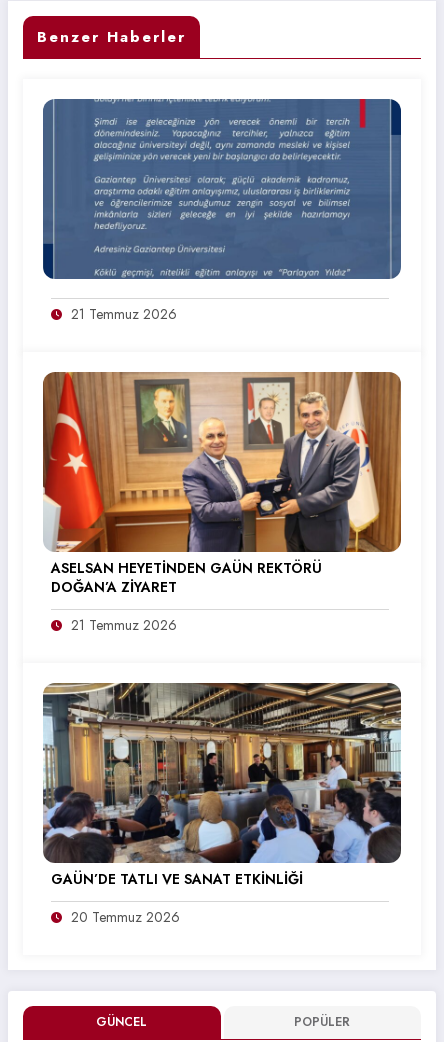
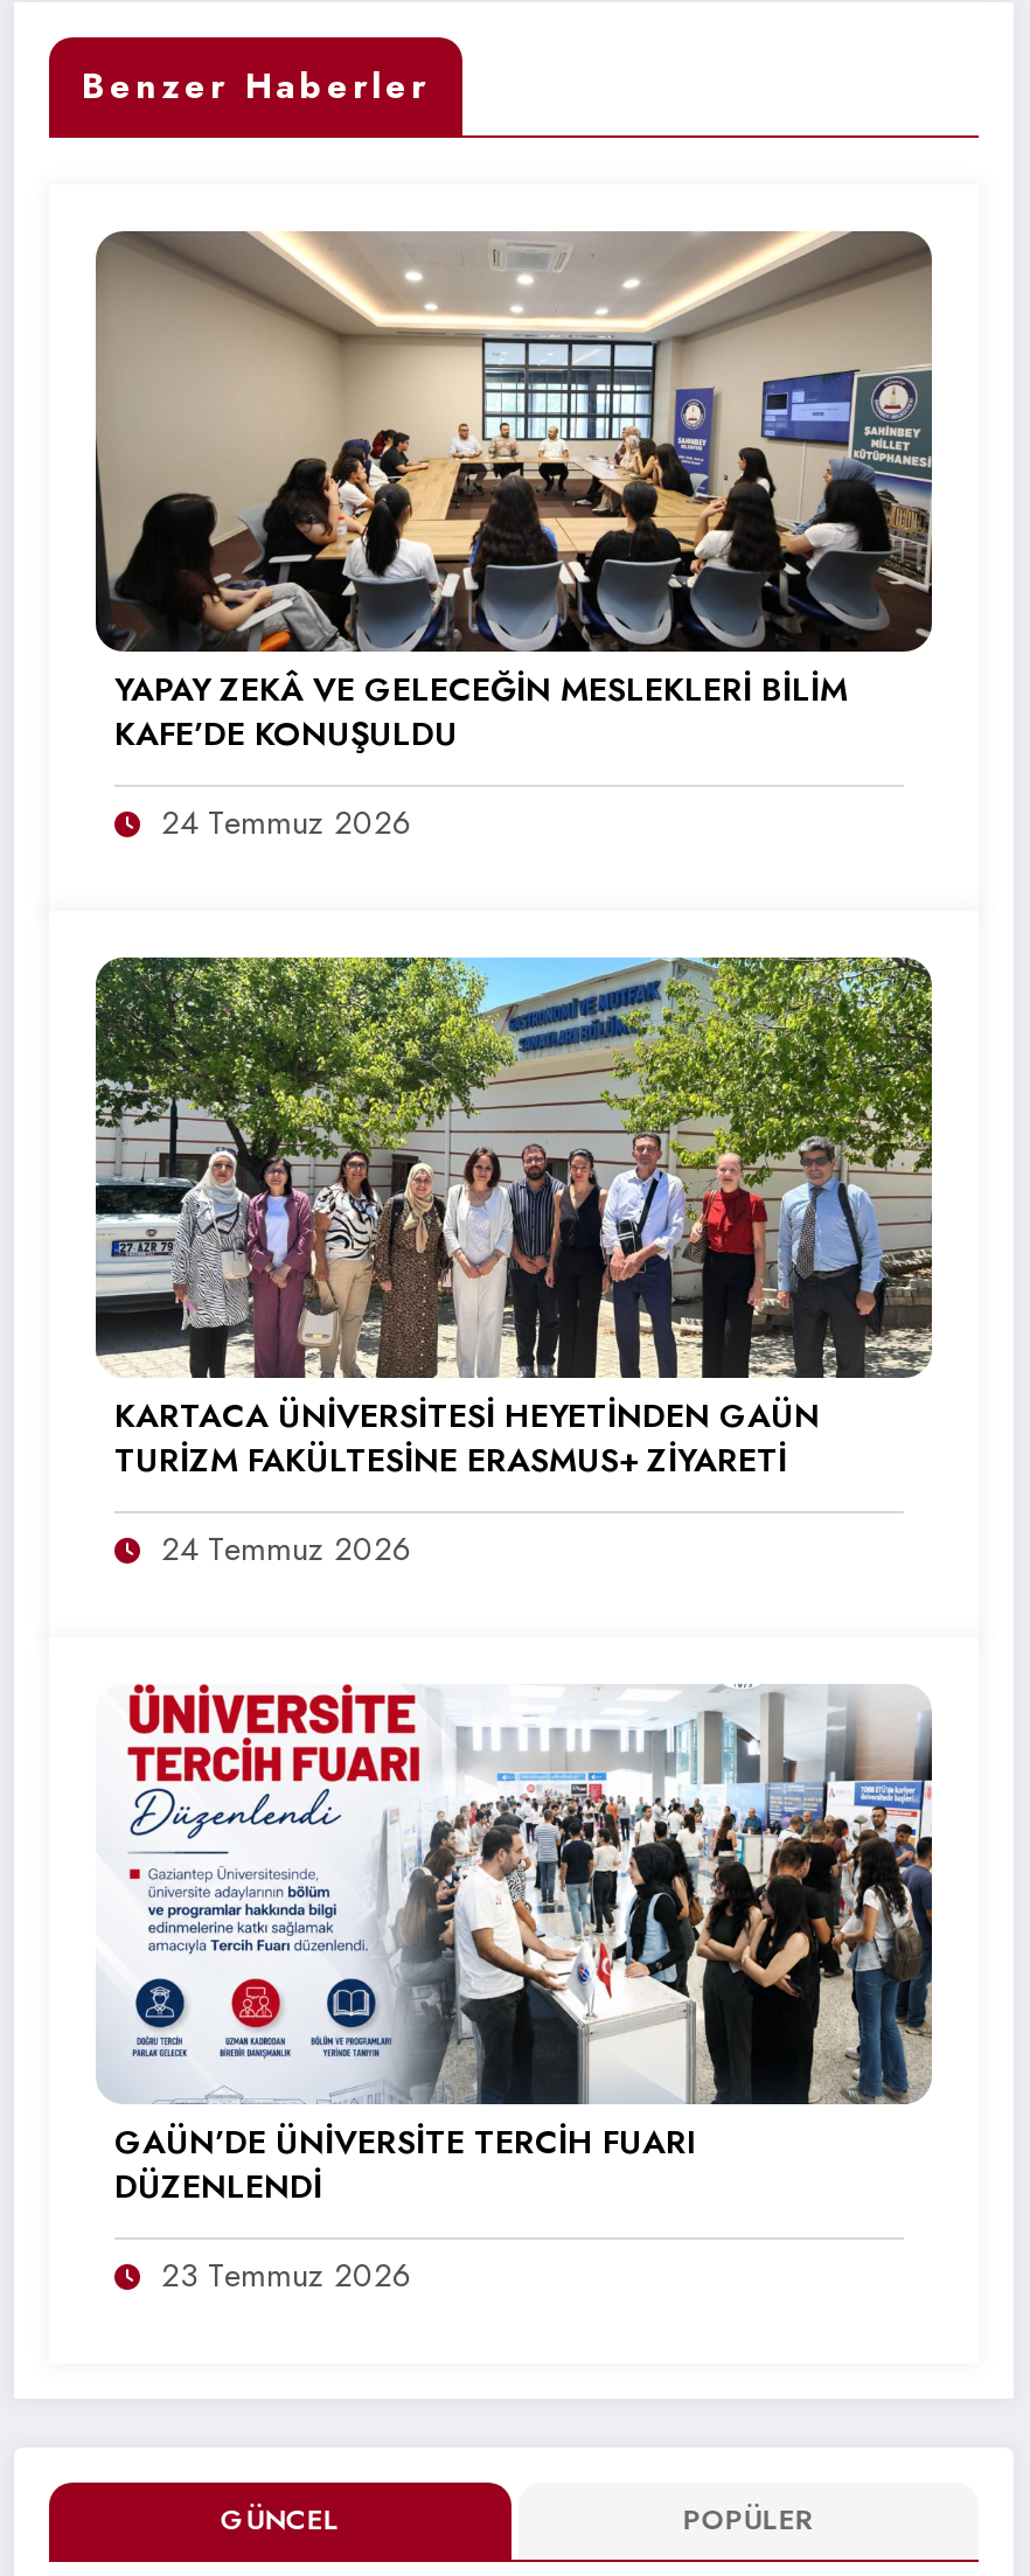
- [image]
- 21 Temmuz 2026
+ [image]
+ YAPAY ZEKÂ VE GELECEĞİN MESLEKLERİ BİLİM
+ KAFE’DE KONUŞULDU
+ 24 Temmuz 2026

- [image]
- ASELSAN HEYETİNDEN GAÜN REKTÖRÜ
- DOĞAN’A ZİYARET
- 21 Temmuz 2026
+ [image]
+ KARTACA ÜNİVERSİTESİ HEYETİNDEN GAÜN
+ TURİZM FAKÜLTESİNE ERASMUS+ ZİYARETİ
+ 24 Temmuz 2026

- [image]
- GAÜN’DE TATLI VE SANAT ETKİNLİĞİ
- 20 Temmuz 2026
+ [image]
+ GAÜN’DE ÜNİVERSİTE TERCİH FUARI
+ DÜZENLENDİ
+ 23 Temmuz 2026
